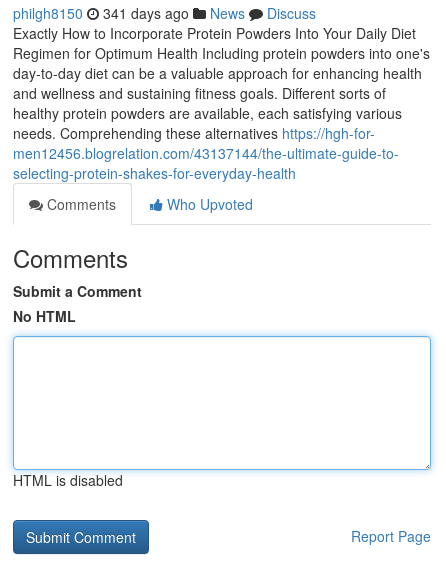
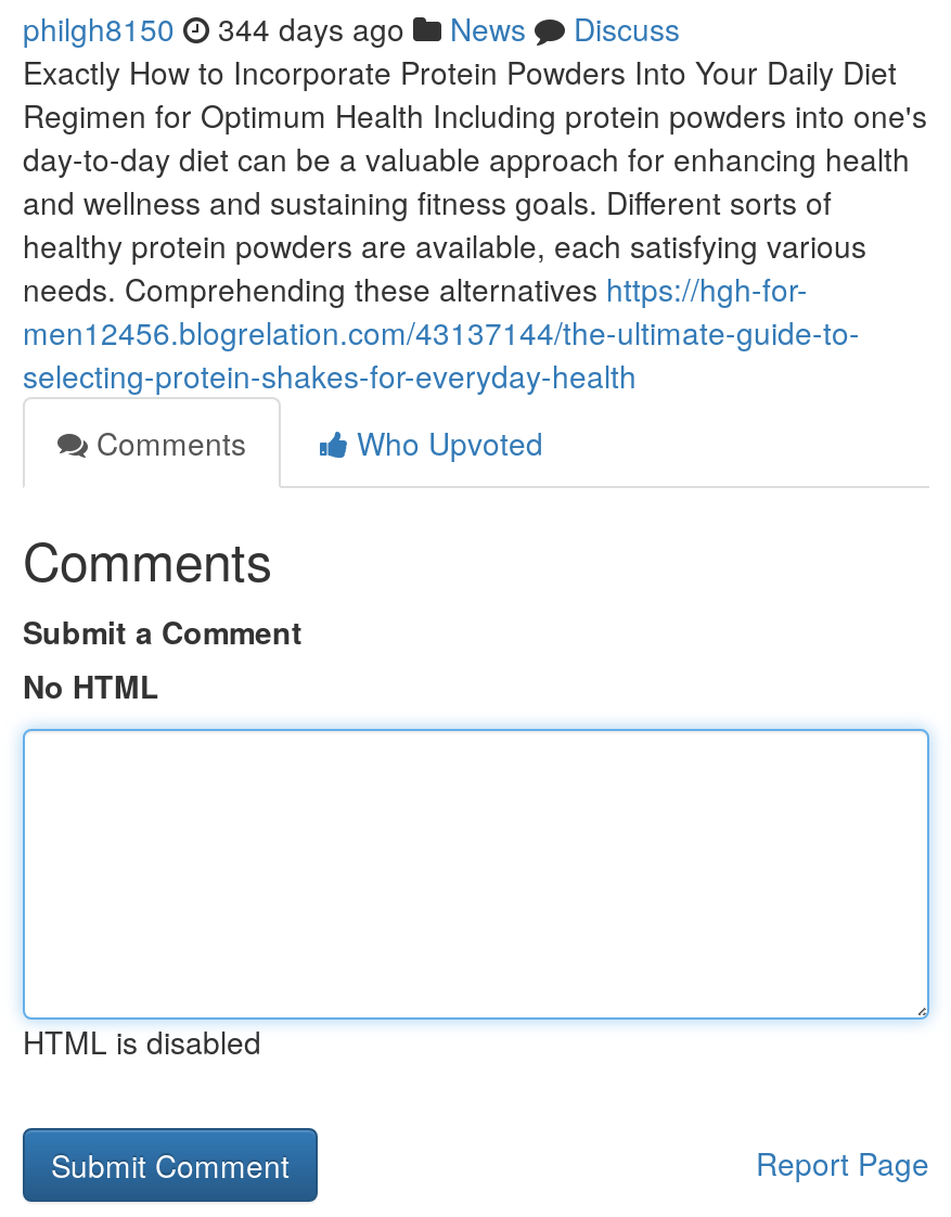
- philgh8150 341 days ago News Discuss
+ philgh8150 344 days ago News Discuss
